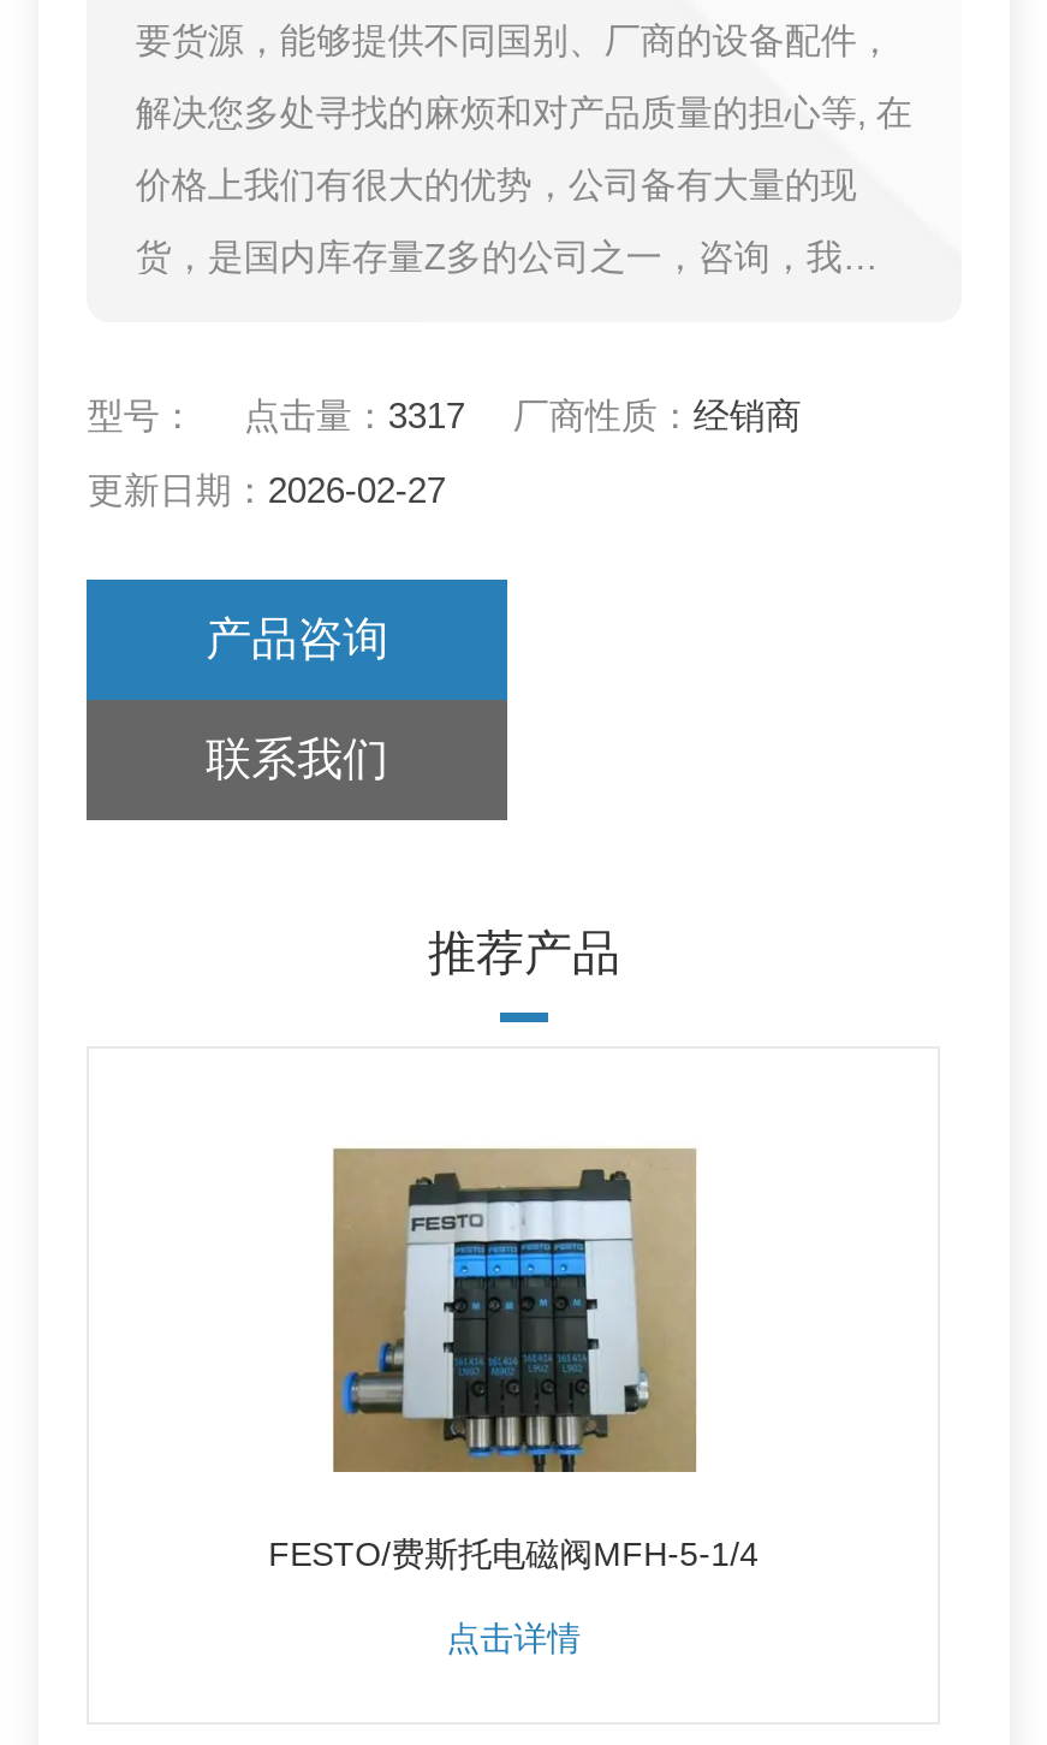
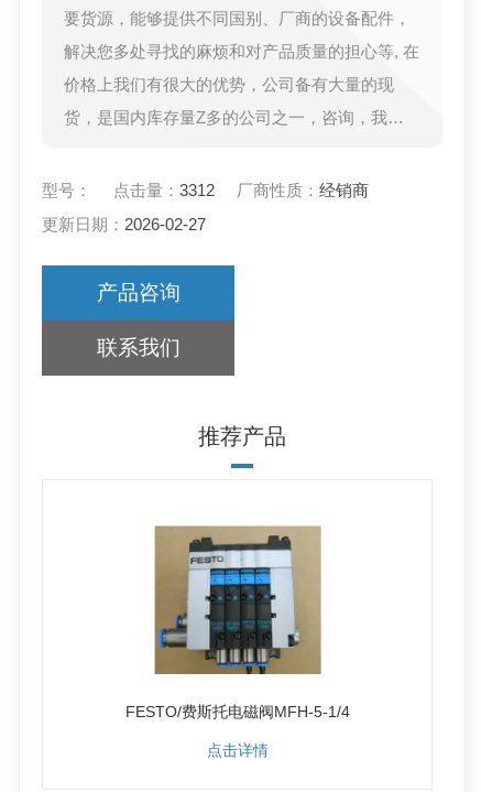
- 型号： 点击量：3317 厂商性质：经销商
+ 型号： 点击量：3312 厂商性质：经销商
